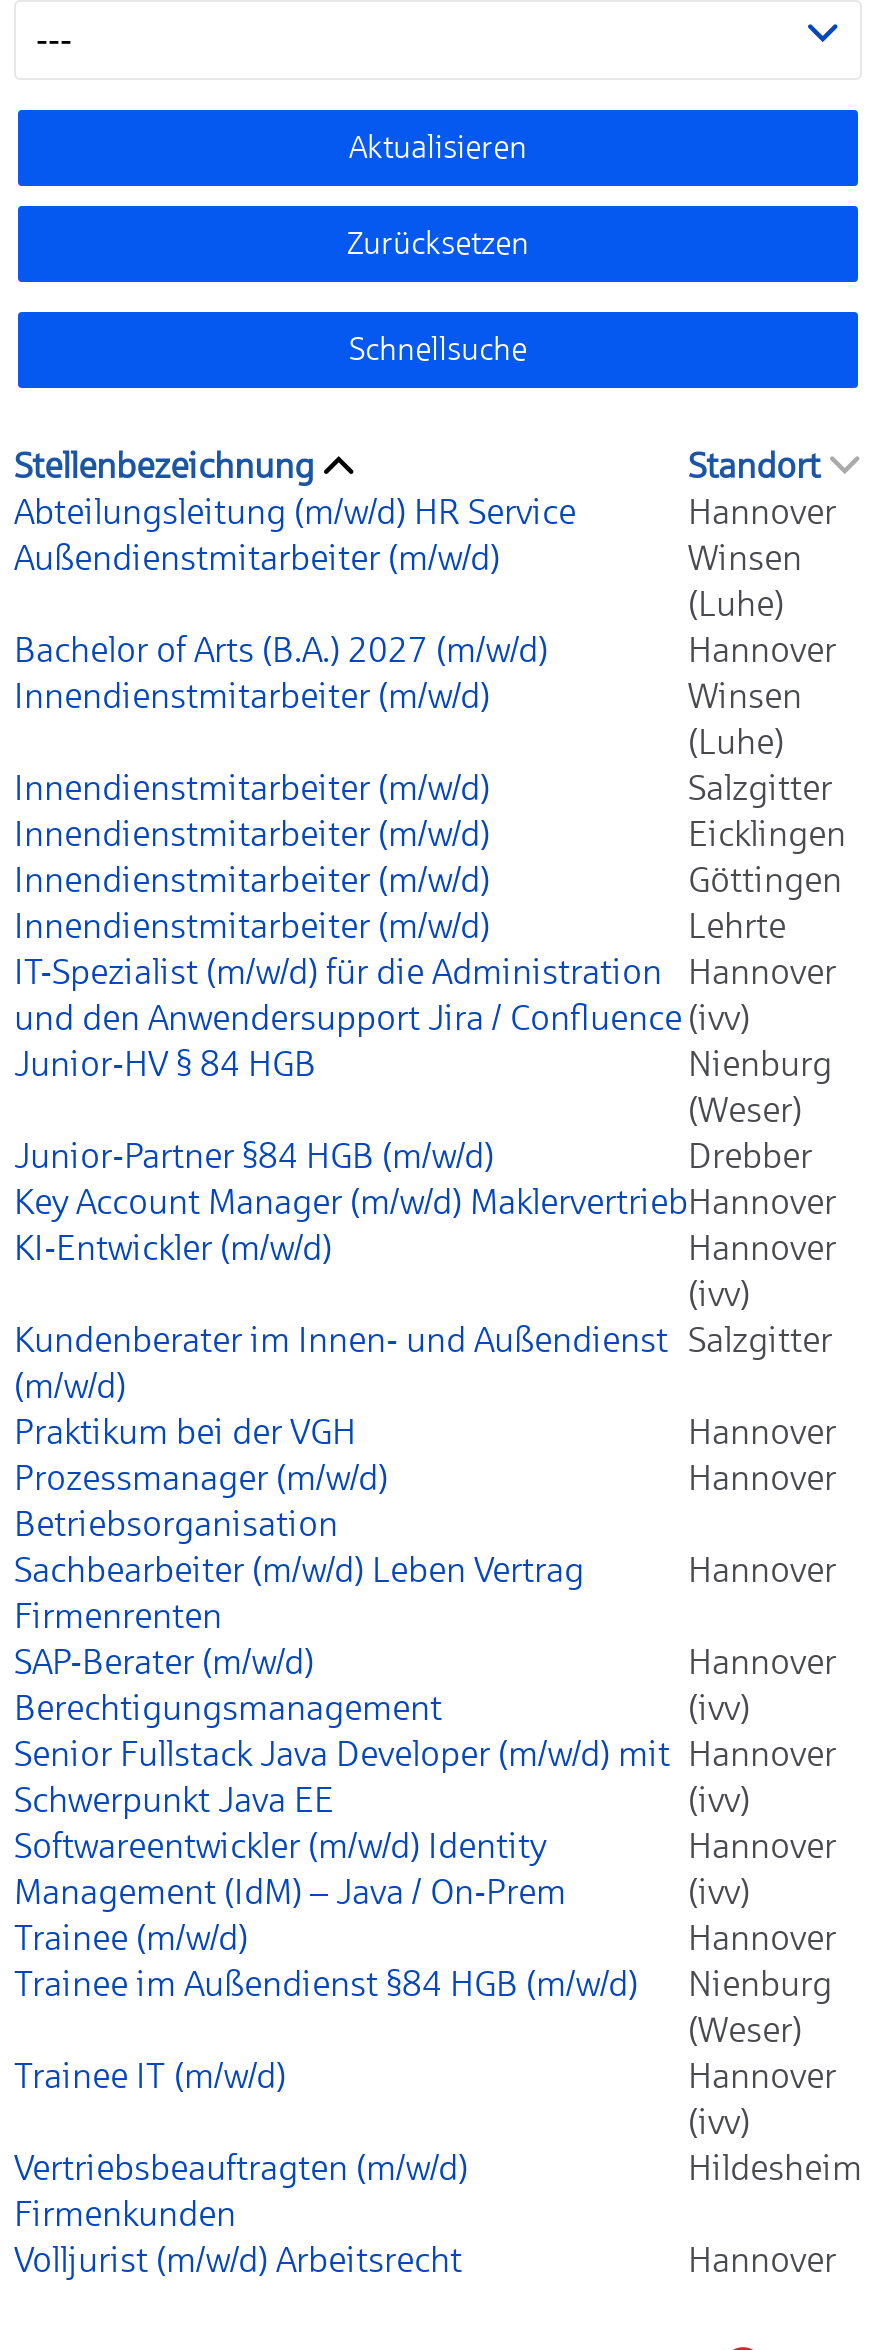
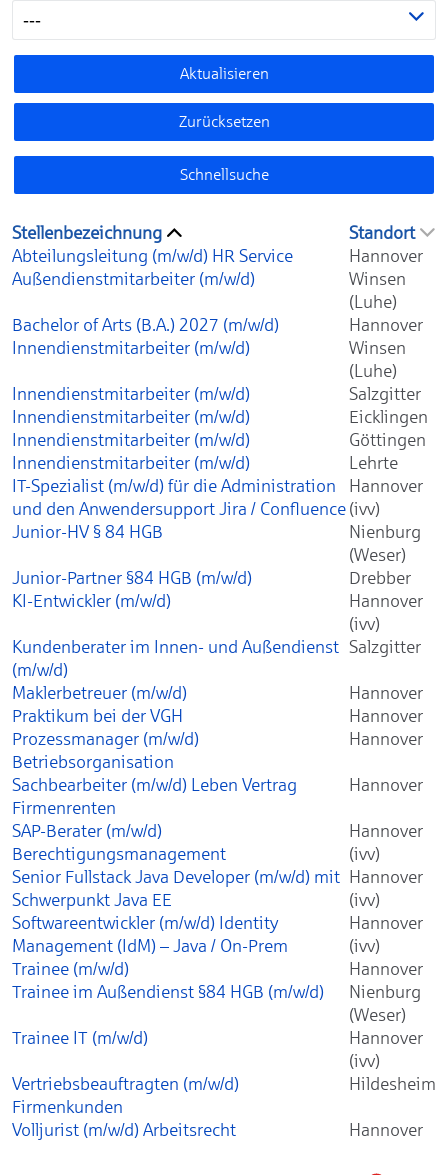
- Key Account Manager (m/w/d) MaklervertriebHannover

moved up: KI-Entwickler (m/w/d) | Hannover | (ivv) | Kundenberater im Innen- und Außendienst | (m/w/d) | Salzgitter

+ Maklerbetreuer (m/w/d)
+ Hannover
